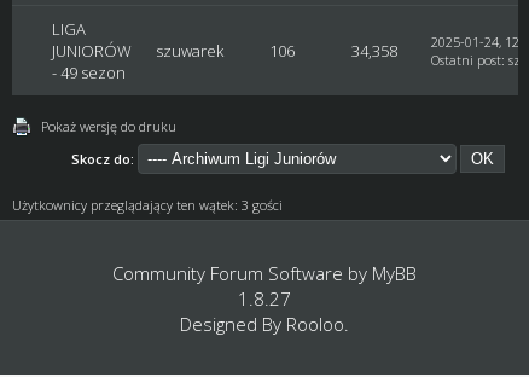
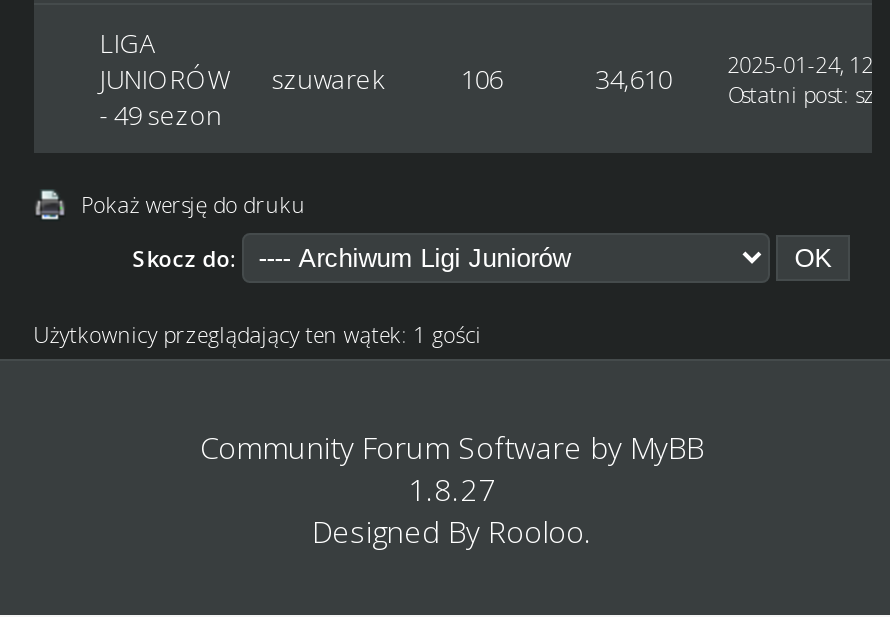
- 34,358
+ 34,610

- Użytkownicy przeglądający ten wątek: 3 gości
+ Użytkownicy przeglądający ten wątek: 1 gości
